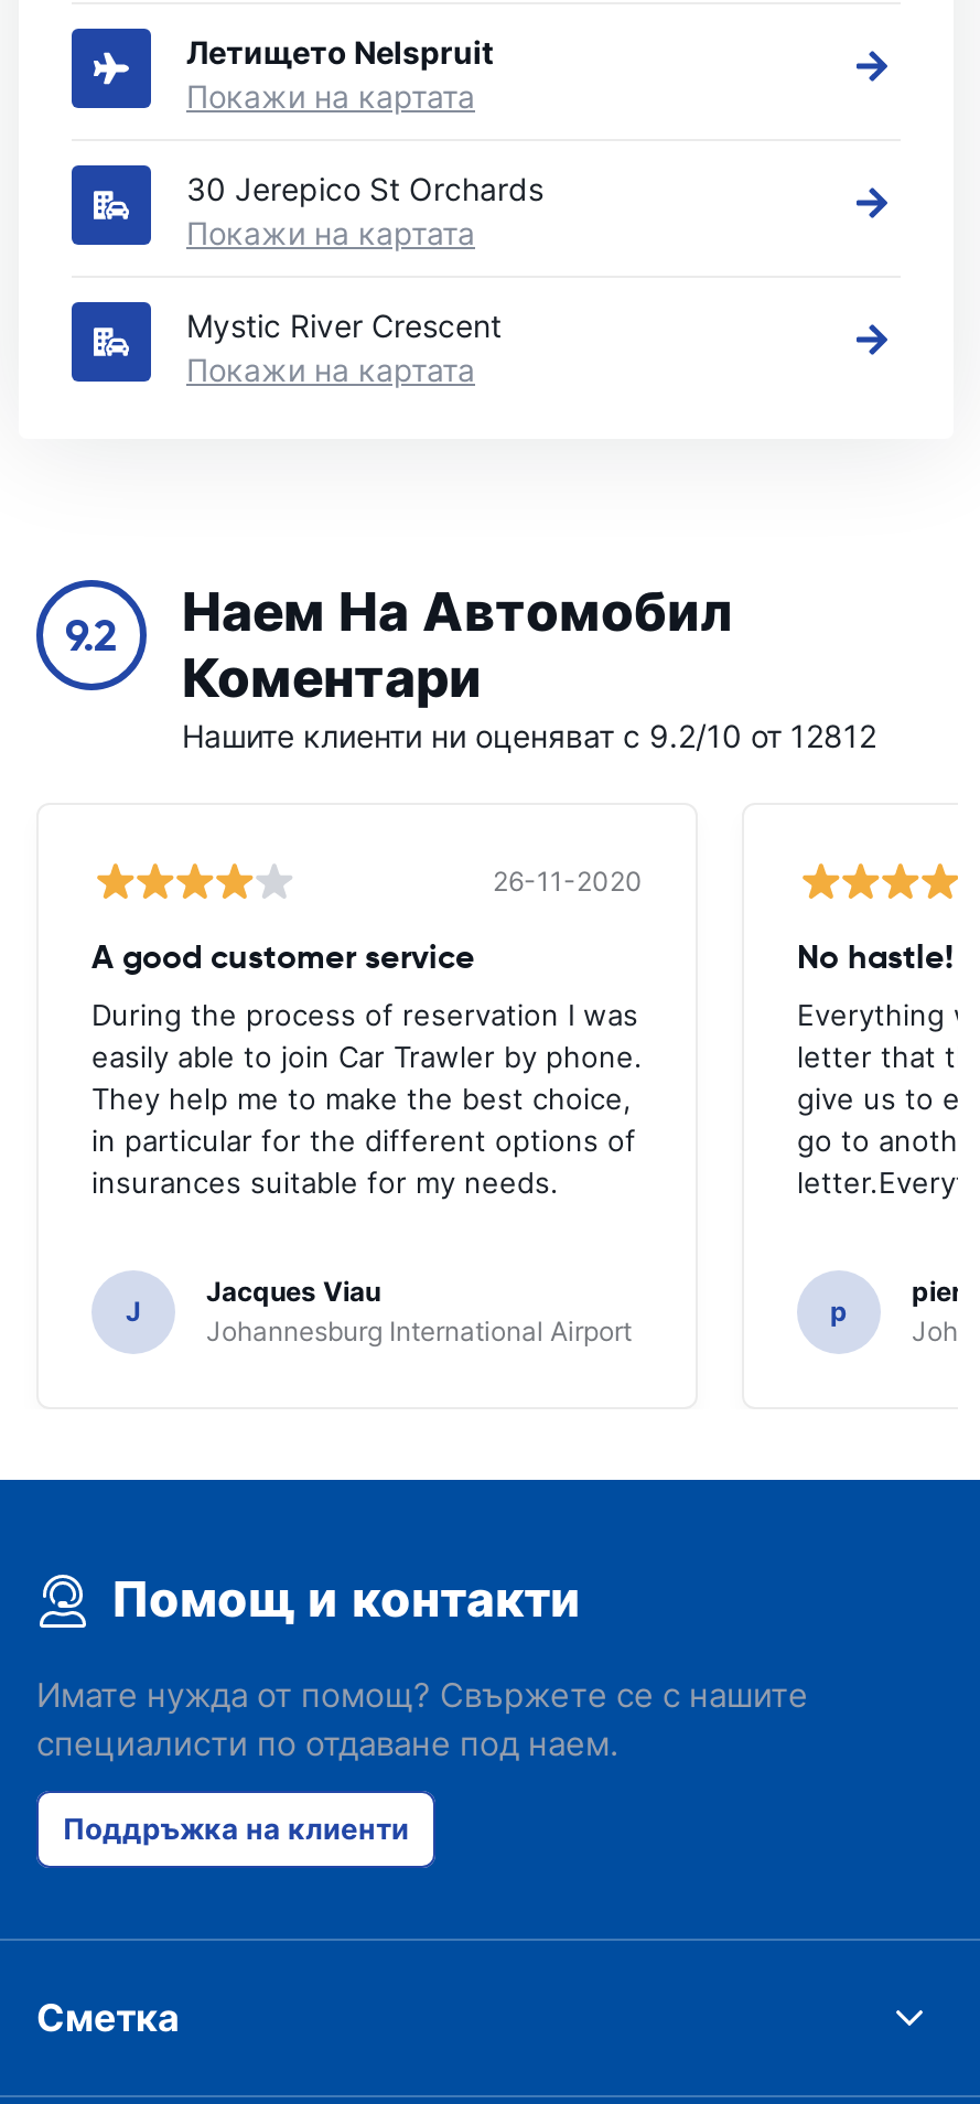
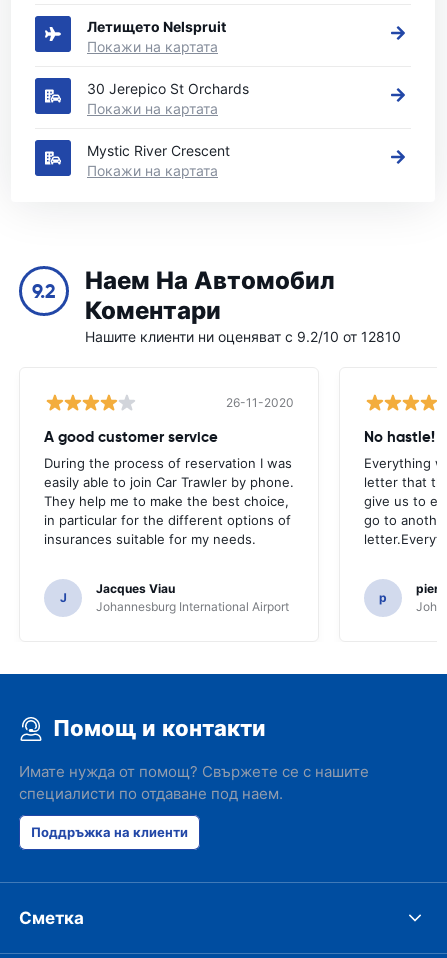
- Нашите клиенти ни оценяват с 9.2/10 от 12812
+ Нашите клиенти ни оценяват с 9.2/10 от 12810
